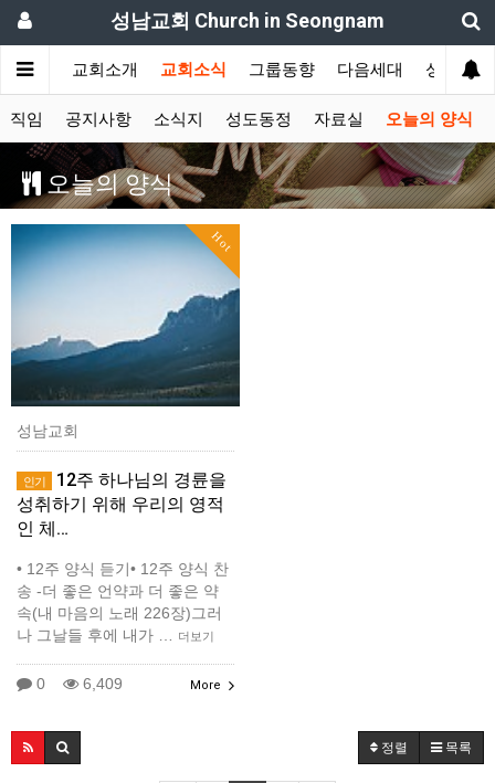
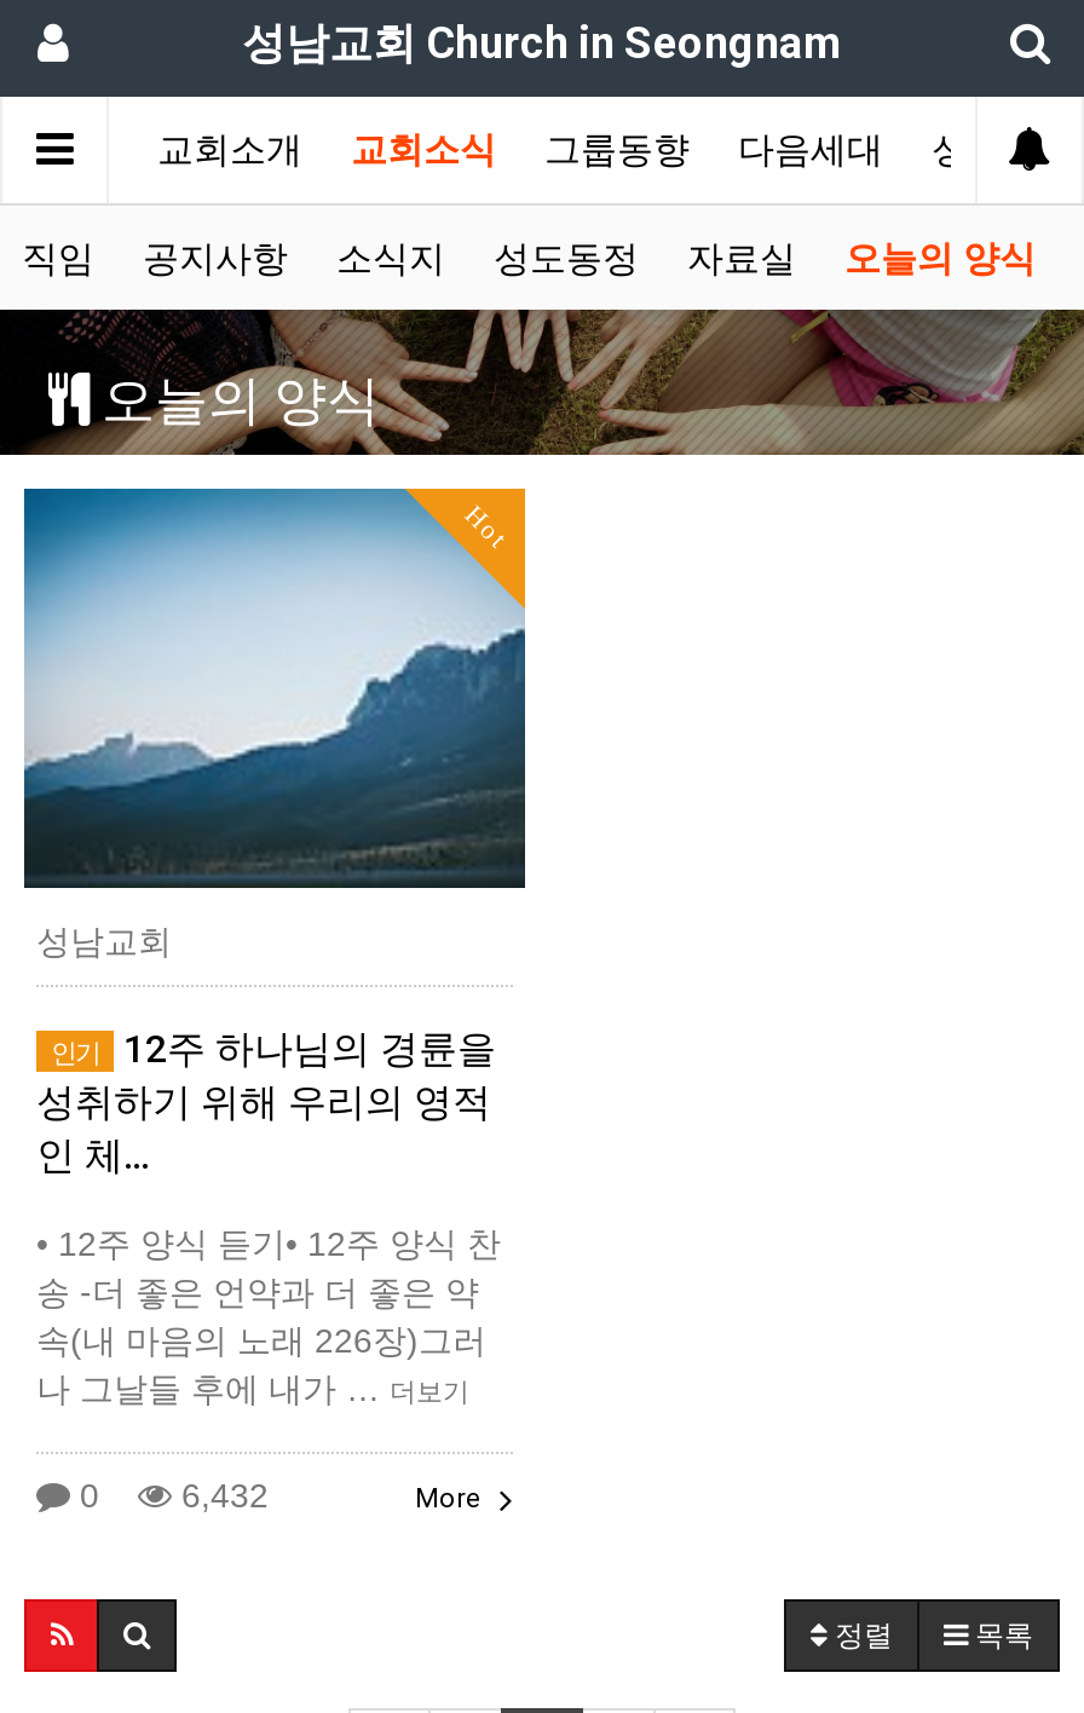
- 0 6,409
+ 0 6,432
